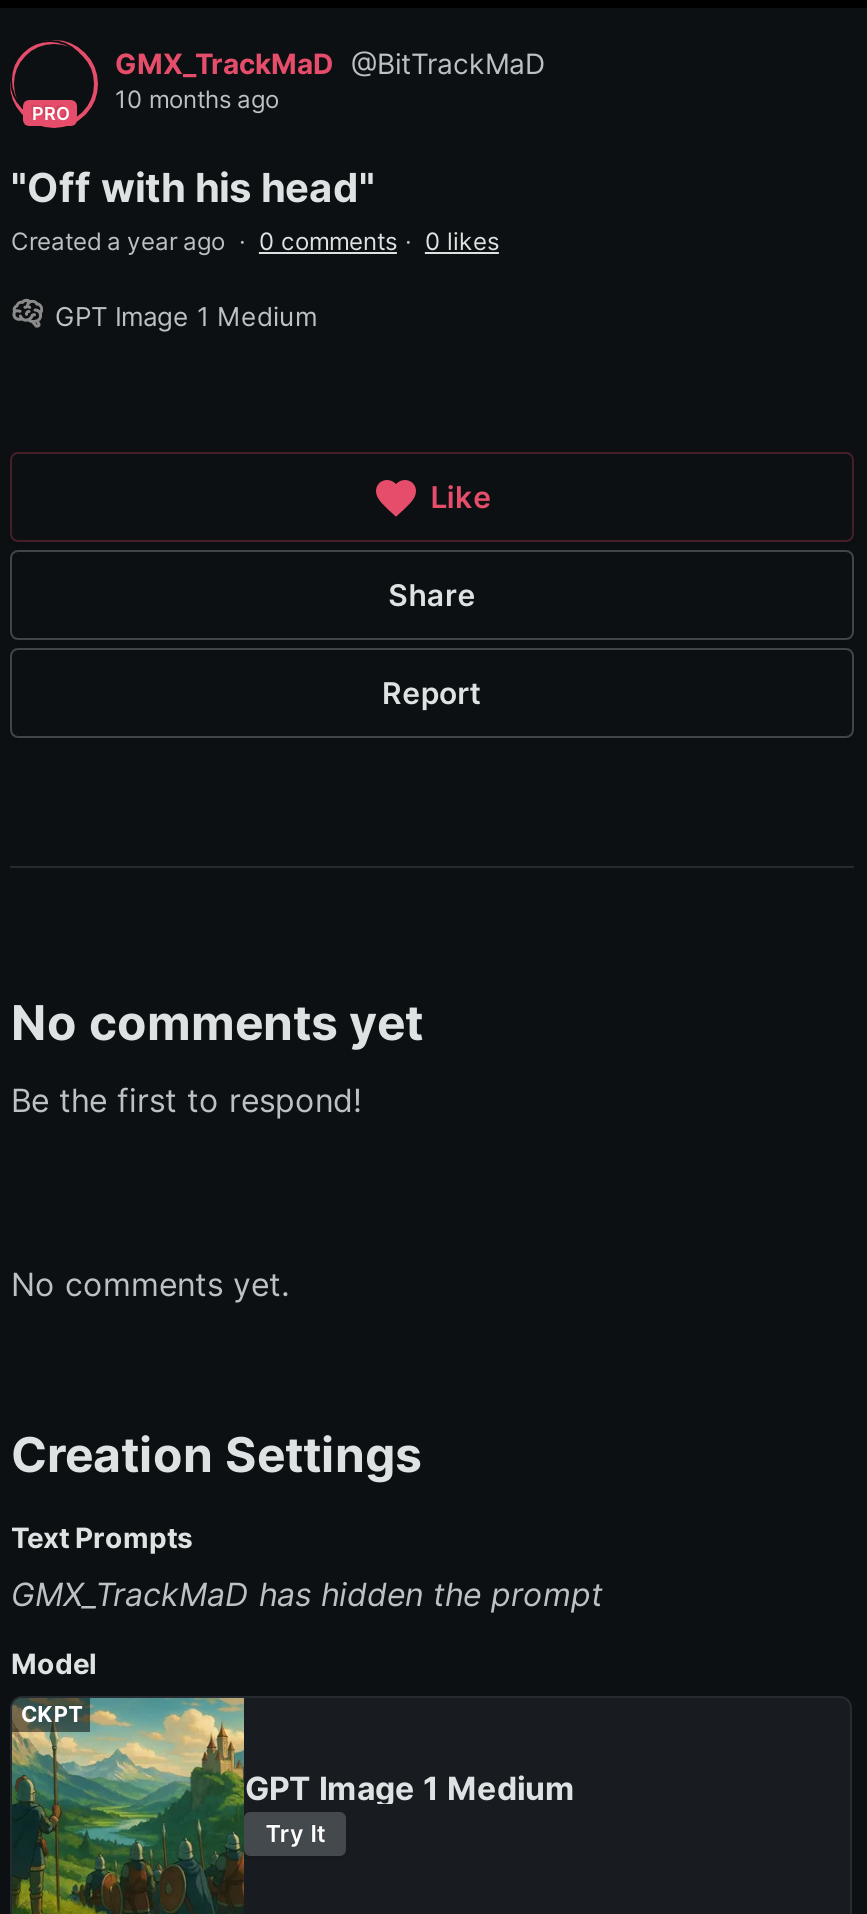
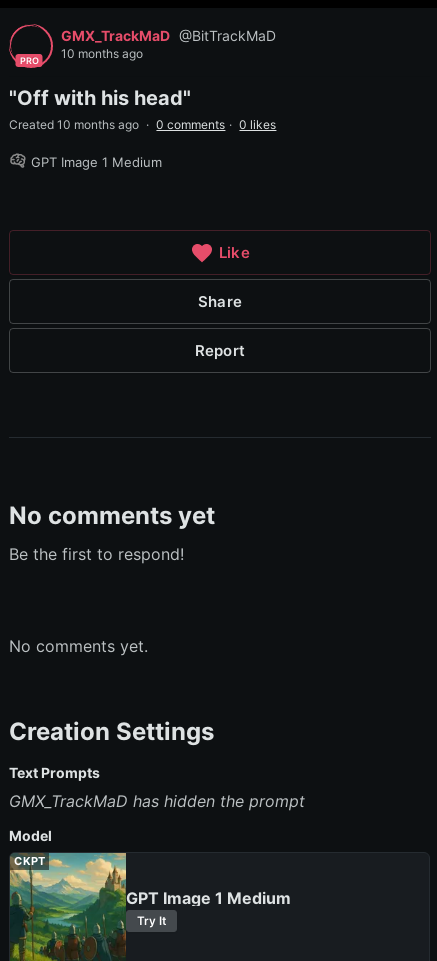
- Created a year ago · 0 comments · 0 likes
+ Created 10 months ago · 0 comments · 0 likes
